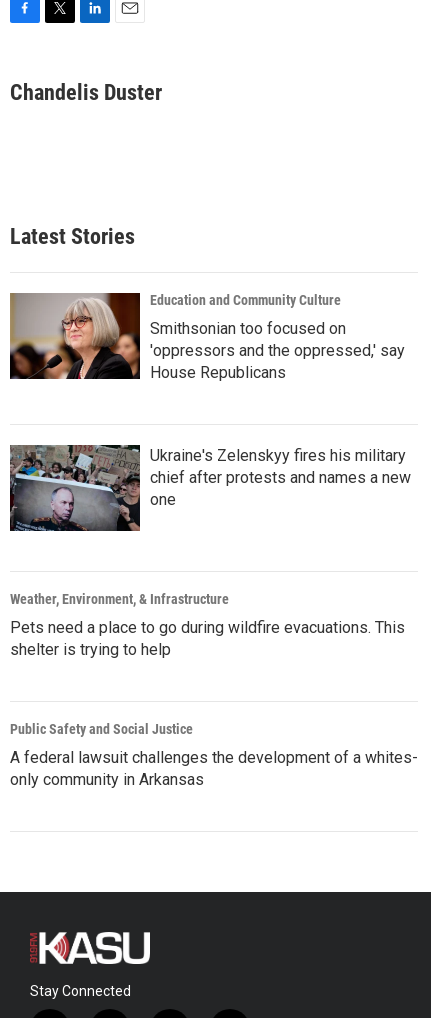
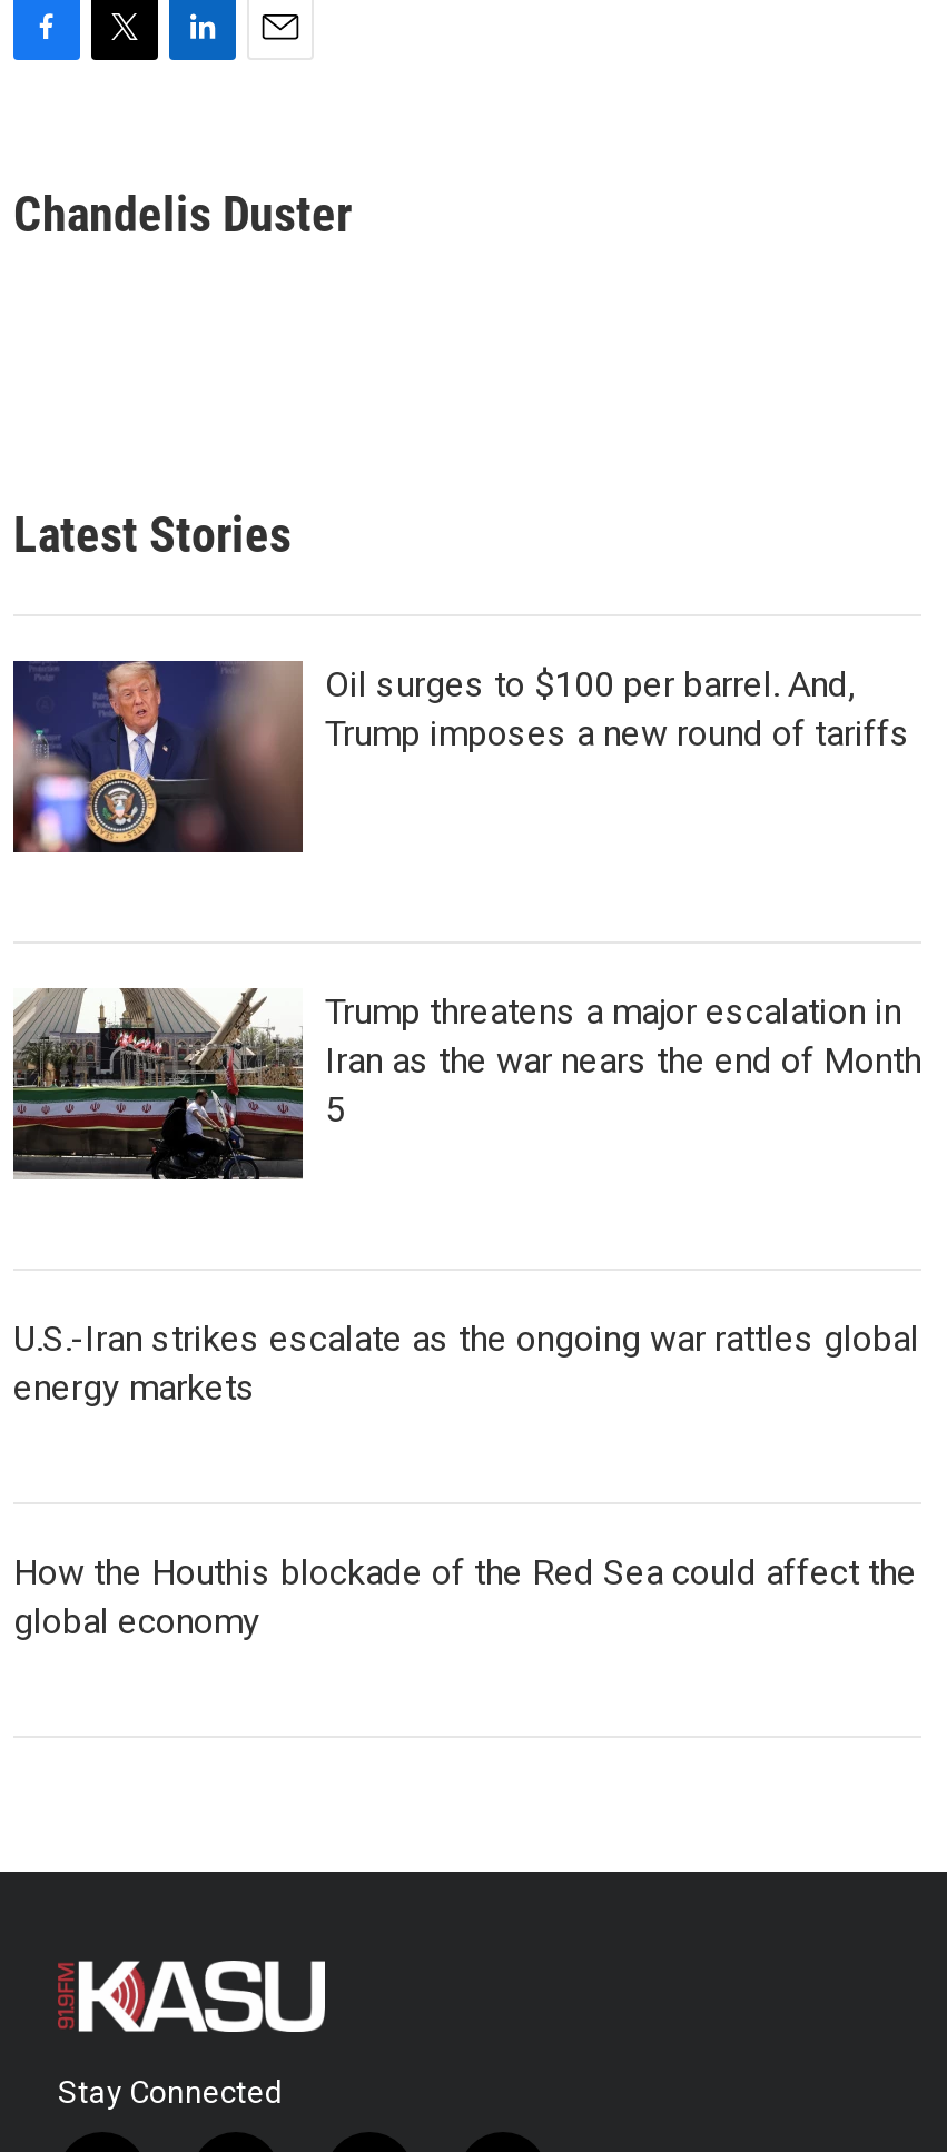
- [image]
- Education and Community Culture
- Smithsonian too focused on
- 'oppressors and the oppressed,' say
- House Republicans
+ [image]
+ Oil surges to $100 per barrel. And,
+ Trump imposes a new round of tariffs

- [image]
- Ukraine's Zelenskyy fires his military
- chief after protests and names a new
- one
+ [image]
+ Trump threatens a major escalation in
+ Iran as the war nears the end of Month
+ 5

- Weather, Environment, & Infrastructure
- Pets need a place to go during wildfire evacuations. This
- shelter is trying to help
+ U.S.-Iran strikes escalate as the ongoing war rattles global
+ energy markets

- Public Safety and Social Justice
- A federal lawsuit challenges the development of a whites-
- only community in Arkansas
+ How the Houthis blockade of the Red Sea could affect the
+ global economy
